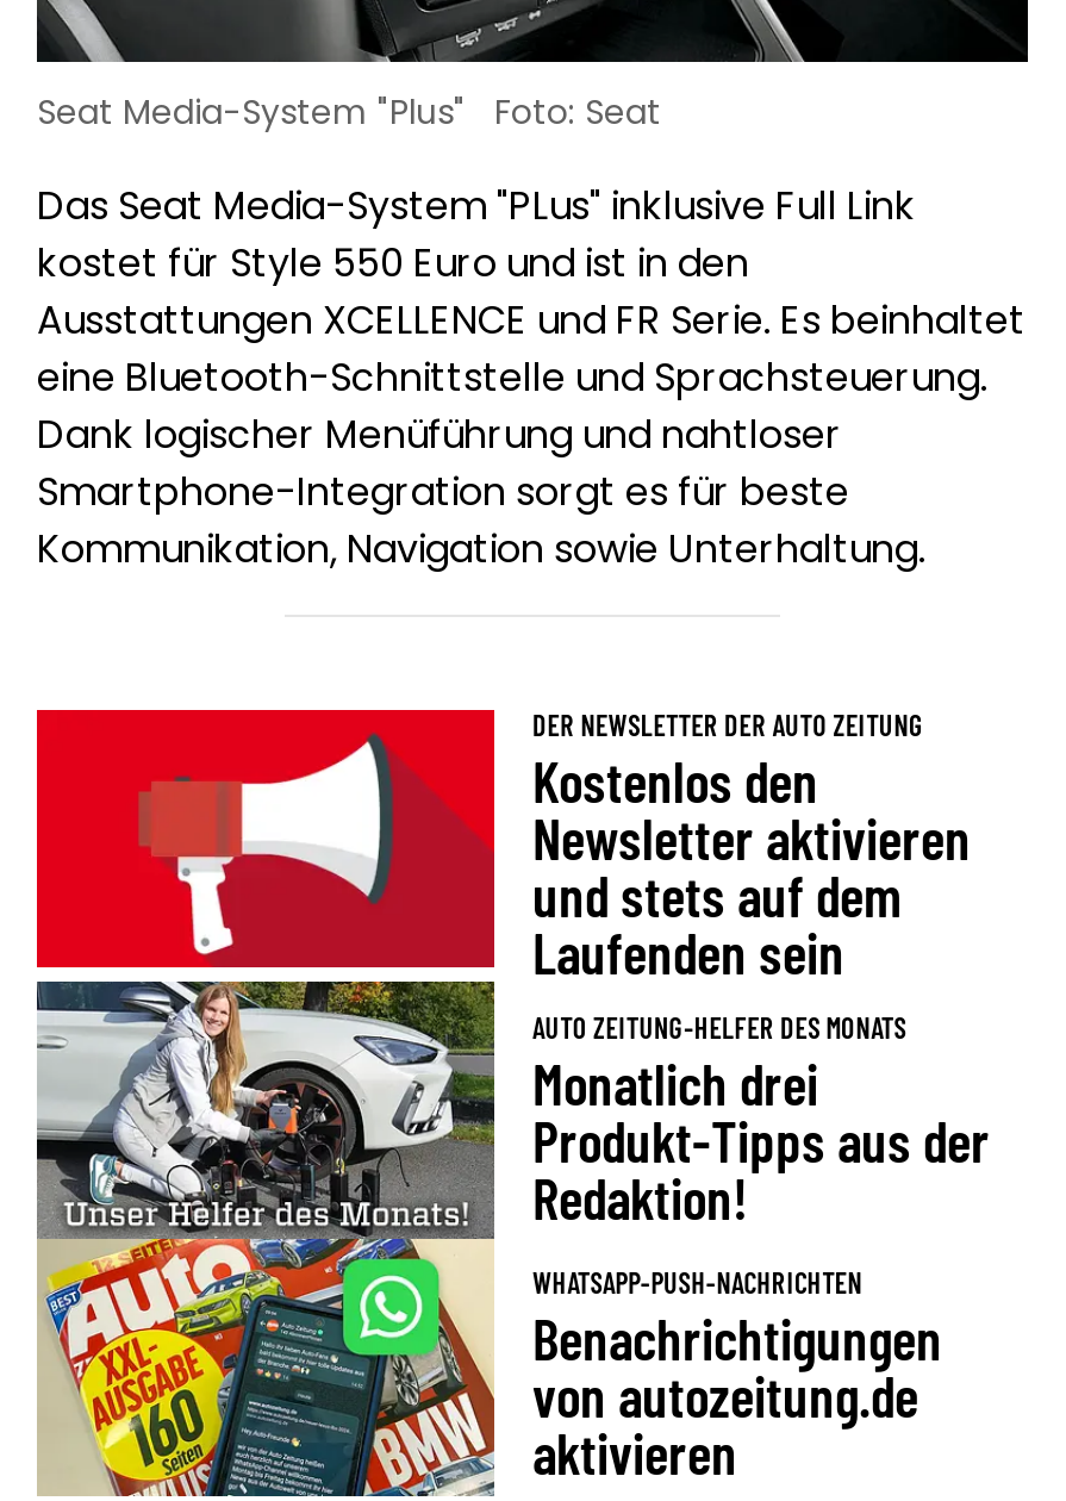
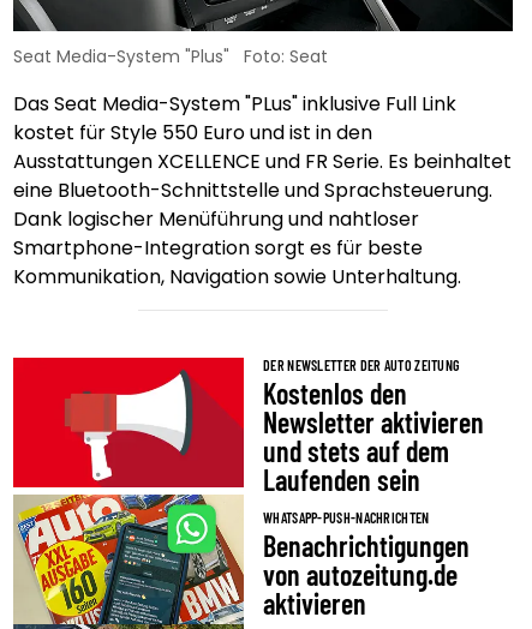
- [image]
- AUTO ZEITUNG-HELFER DES MONATS
- Monatlich drei
- Produkt-Tipps aus der
- Redaktion!
